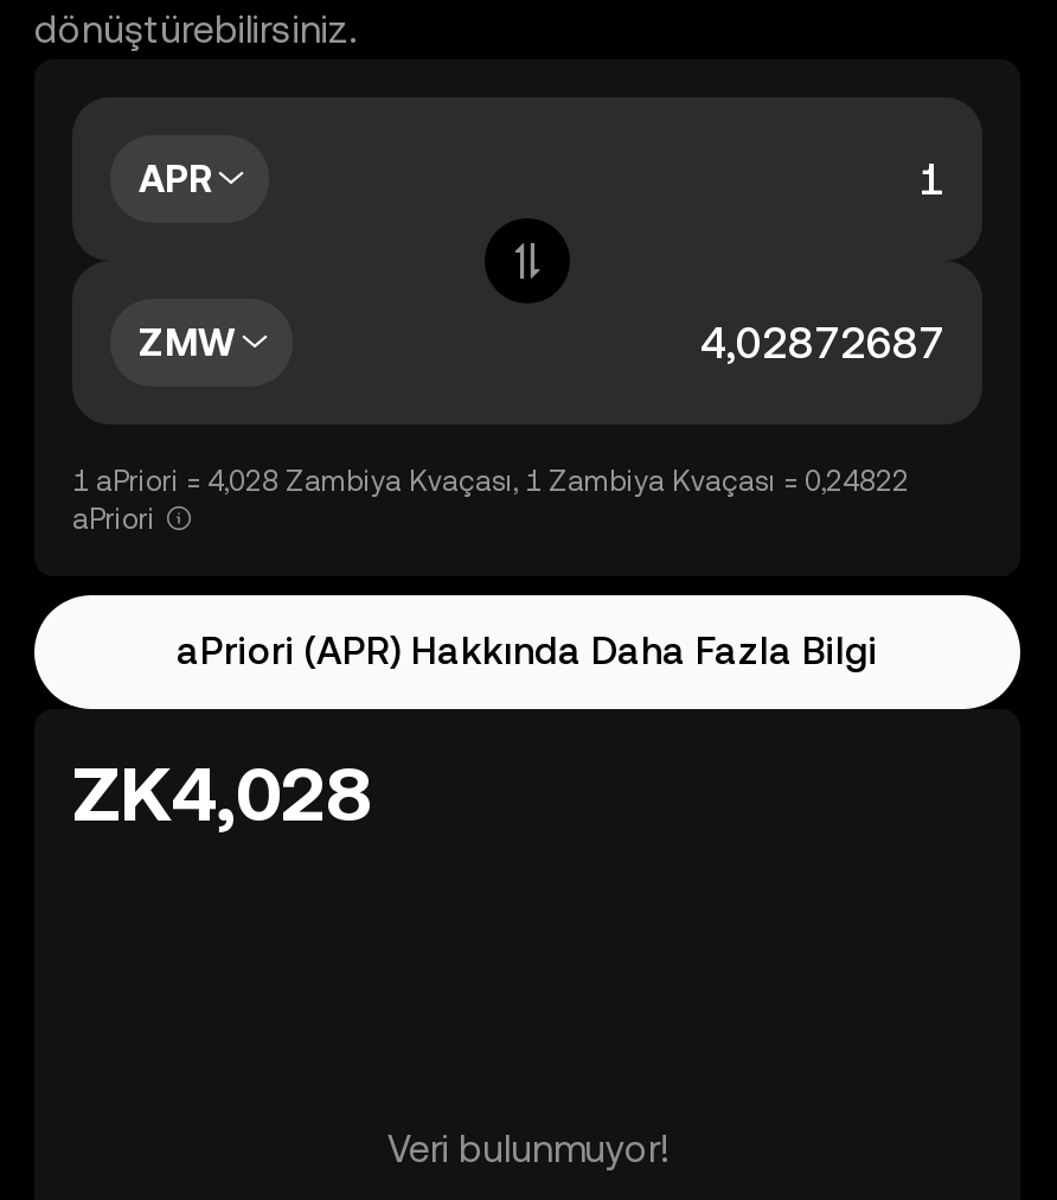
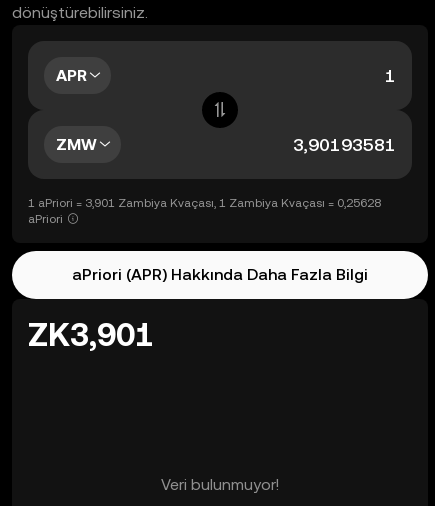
- 1 aPriori = 4,028 Zambiya Kvaçası, 1 Zambiya Kvaçası = 0,24822
+ 1 aPriori = 3,901 Zambiya Kvaçası, 1 Zambiya Kvaçası = 0,25628

- ZK4,028
+ ZK3,901
